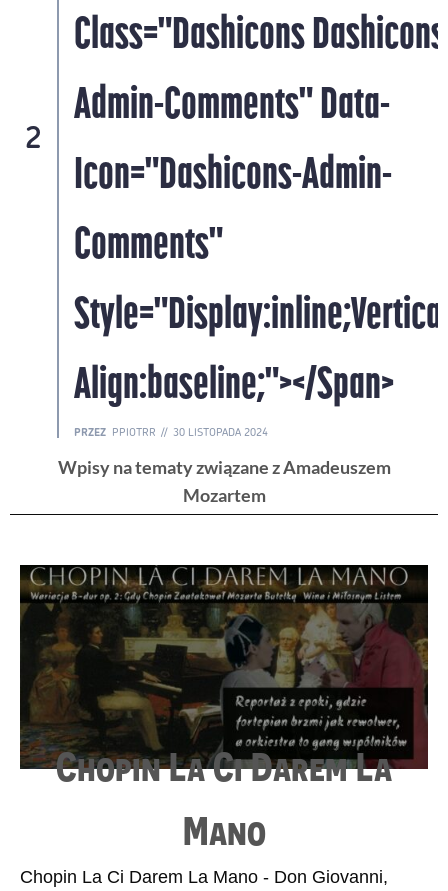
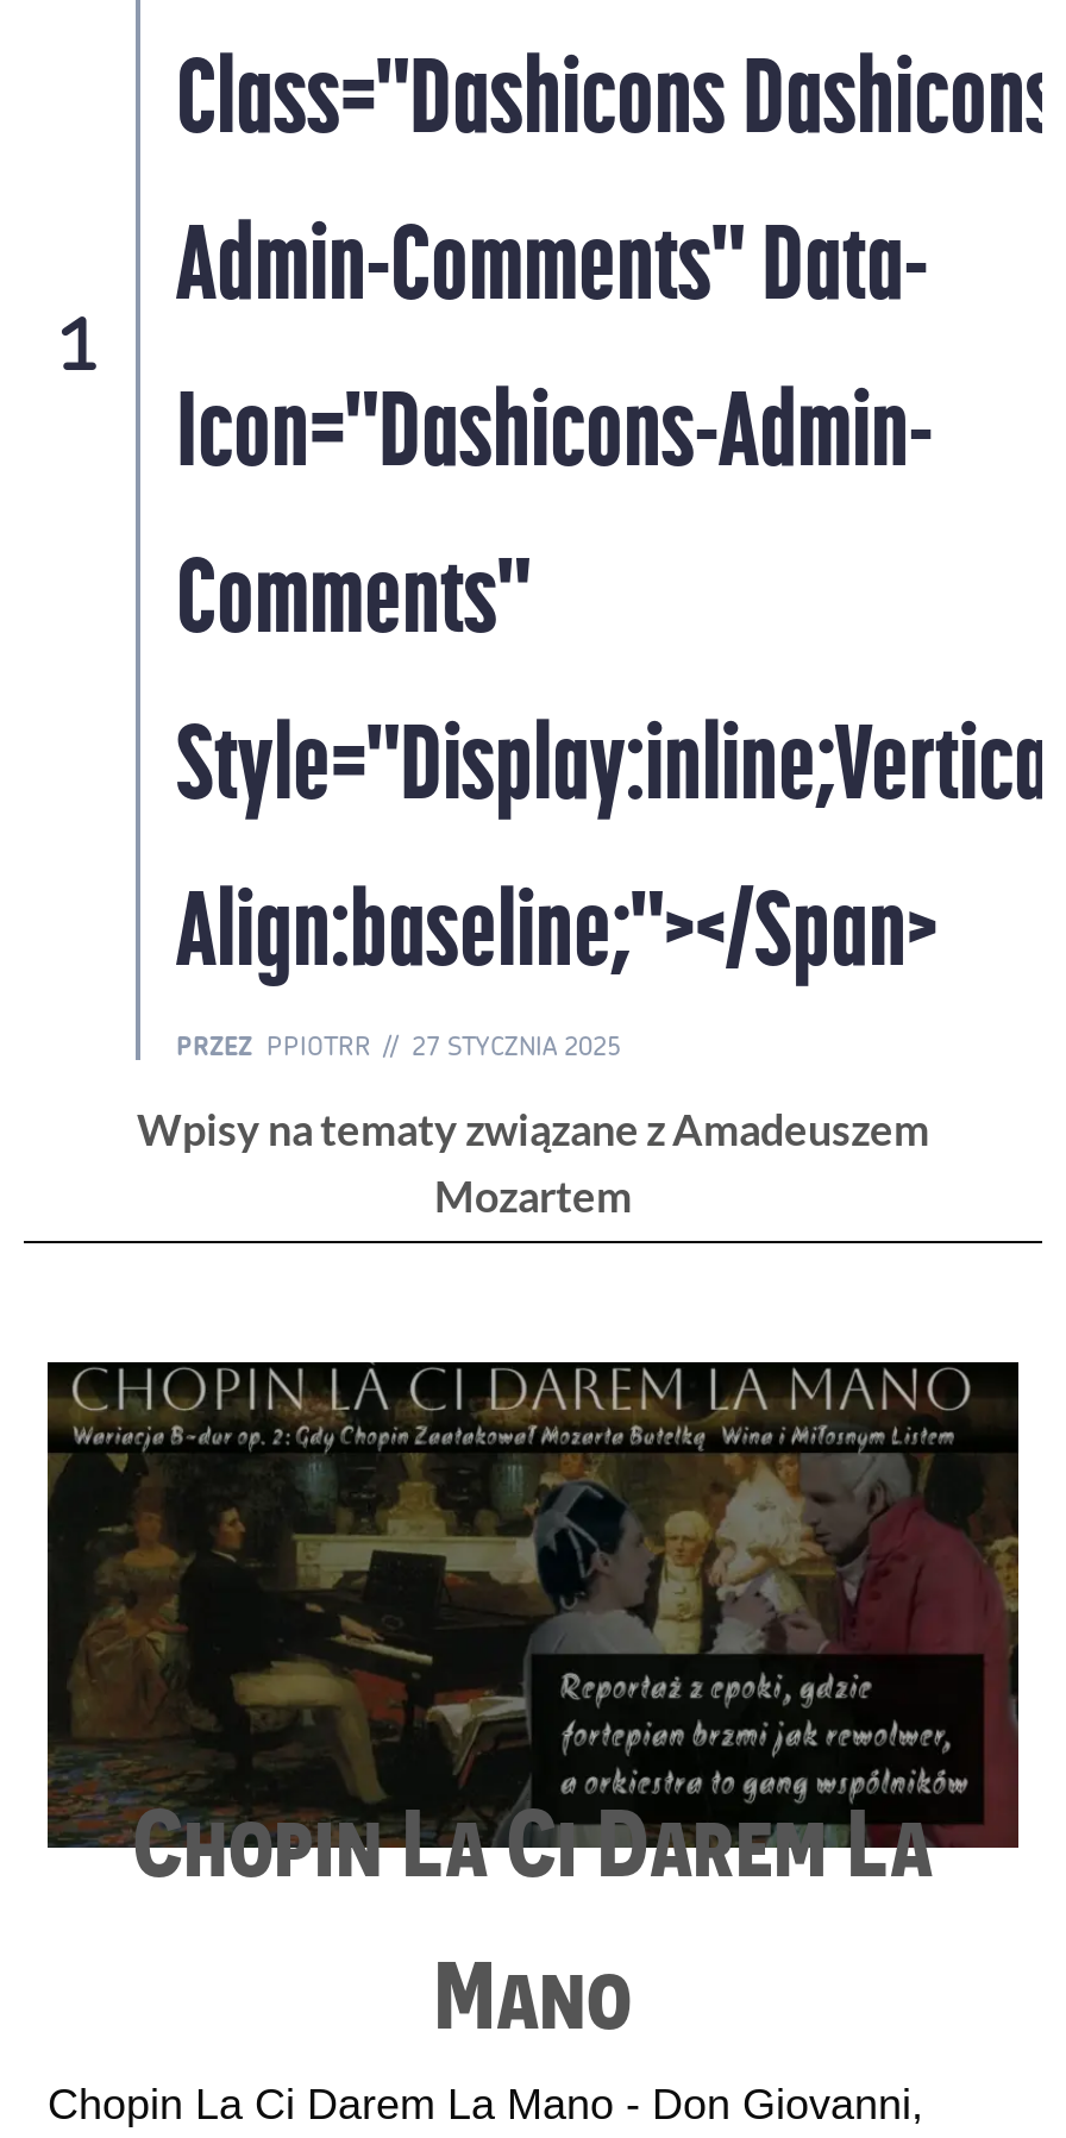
- 2
+ 1

- PRZEZ PPIOTRR 30 LISTOPADA 2024
+ PRZEZ PPIOTRR 27 STYCZNIA 2025
